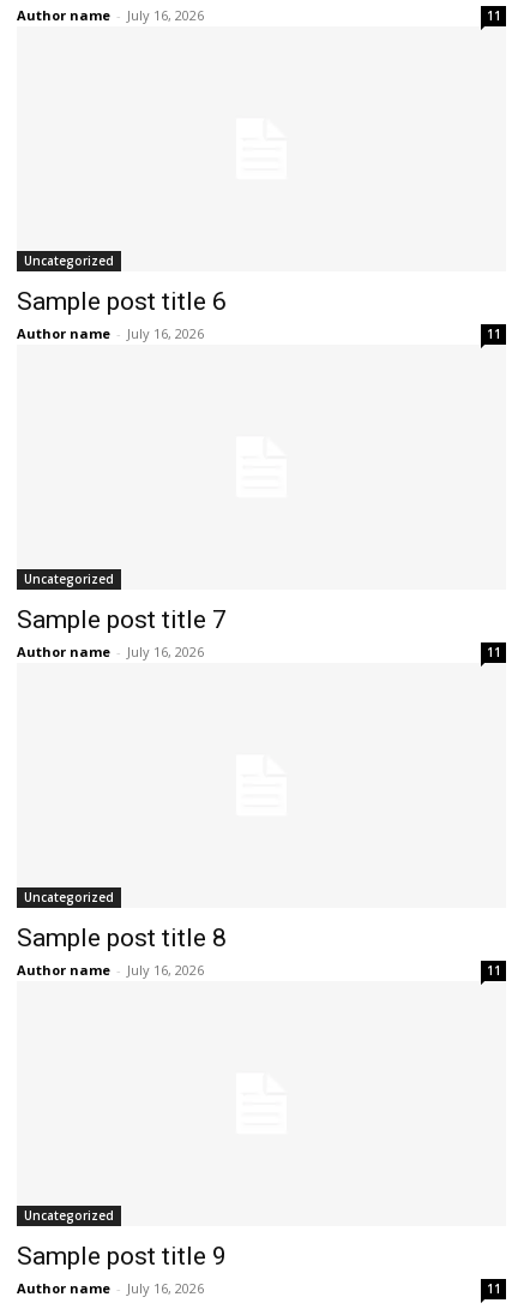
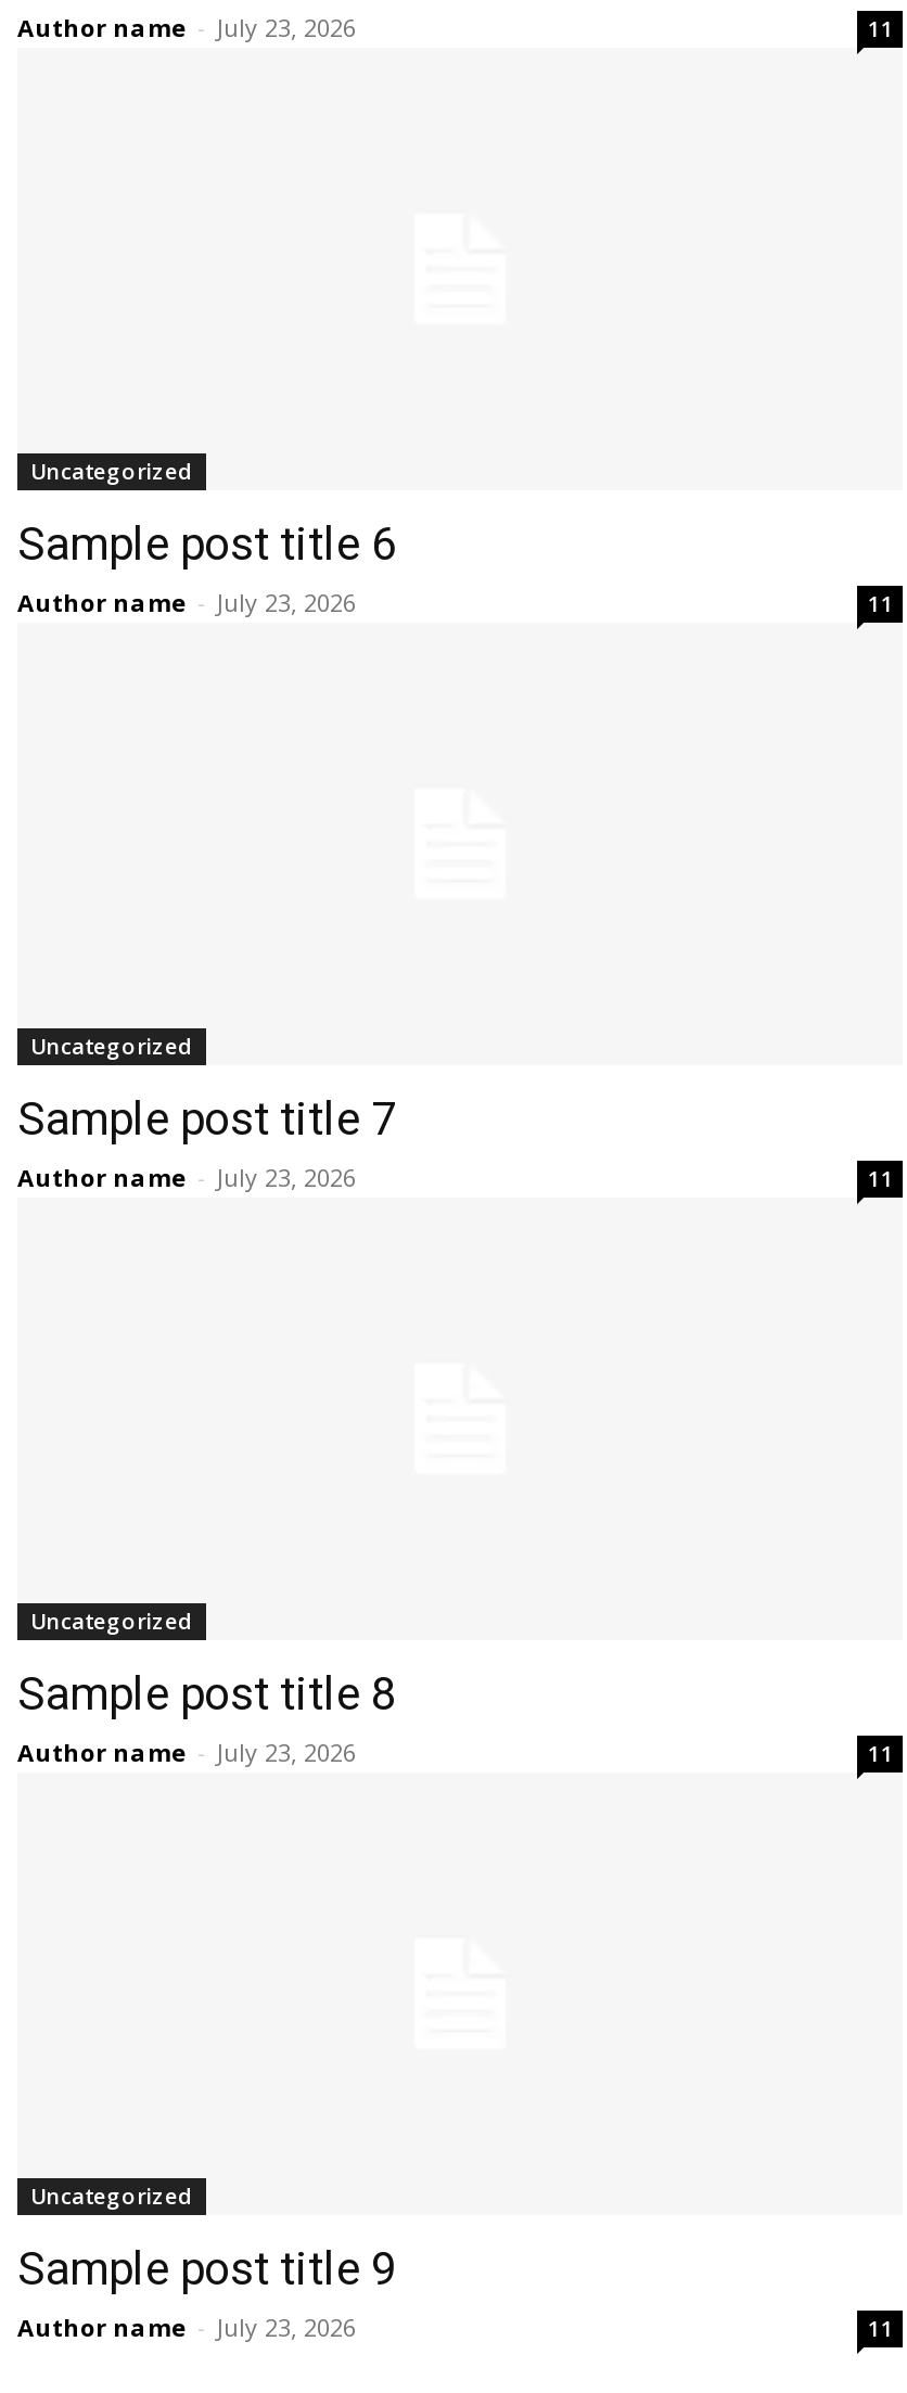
- Author name - July 16, 2026
+ Author name - July 23, 2026

- Author name - July 16, 2026
+ Author name - July 23, 2026

- Author name - July 16, 2026
+ Author name - July 23, 2026

- Author name - July 16, 2026
+ Author name - July 23, 2026

- Author name - July 16, 2026
+ Author name - July 23, 2026
